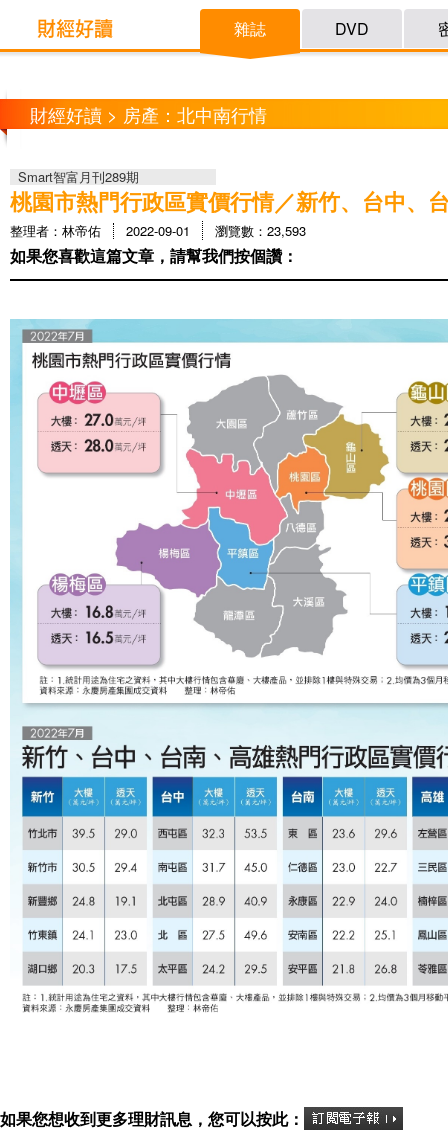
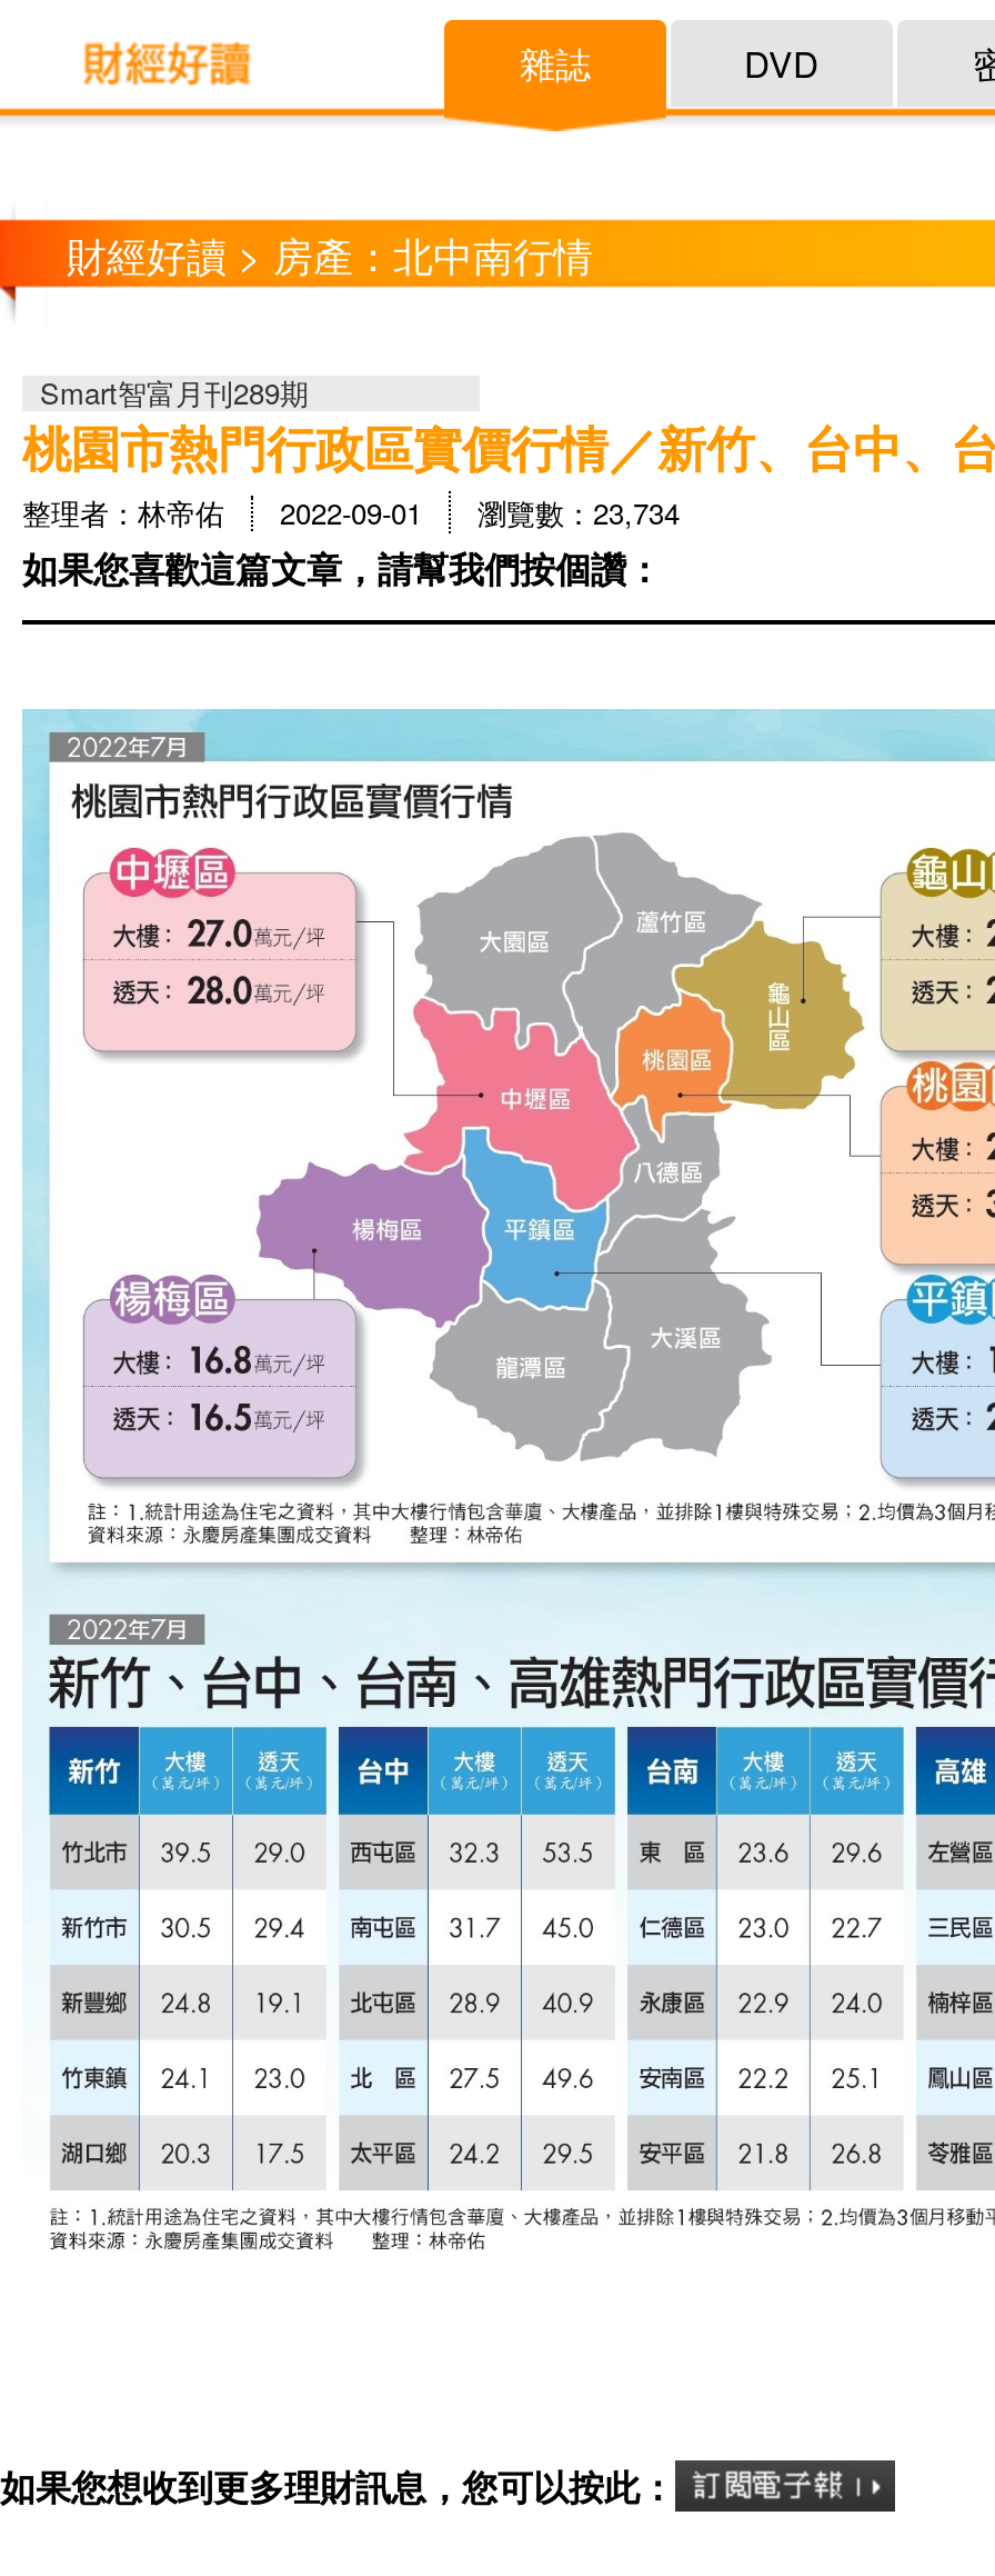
- 整理者：林帝佑 2022-09-01 瀏覽數：23,593
+ 整理者：林帝佑 2022-09-01 瀏覽數：23,734
